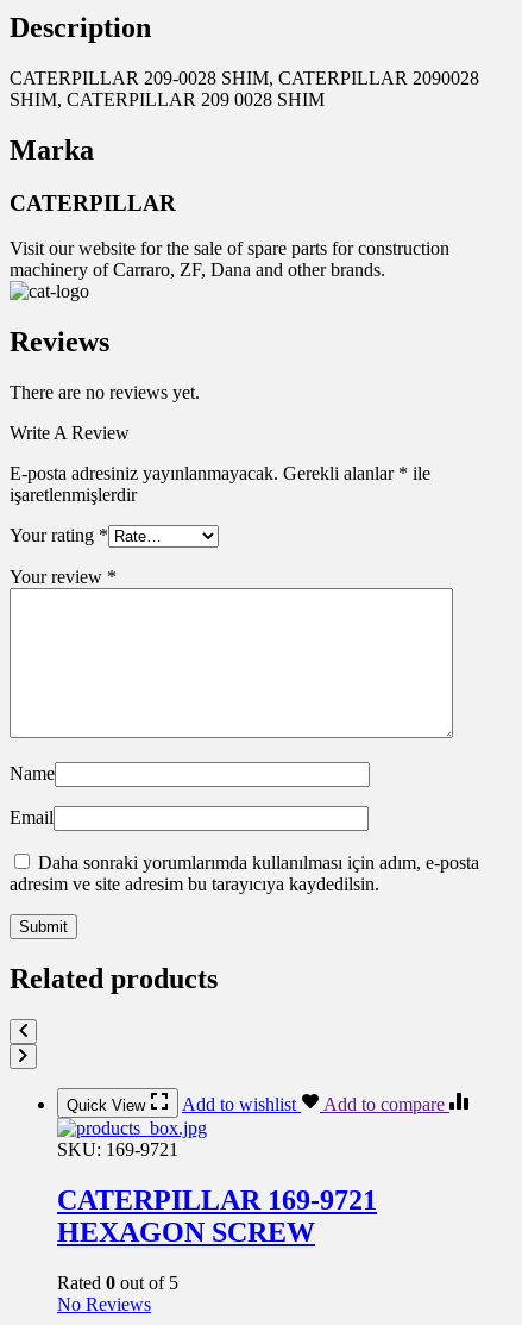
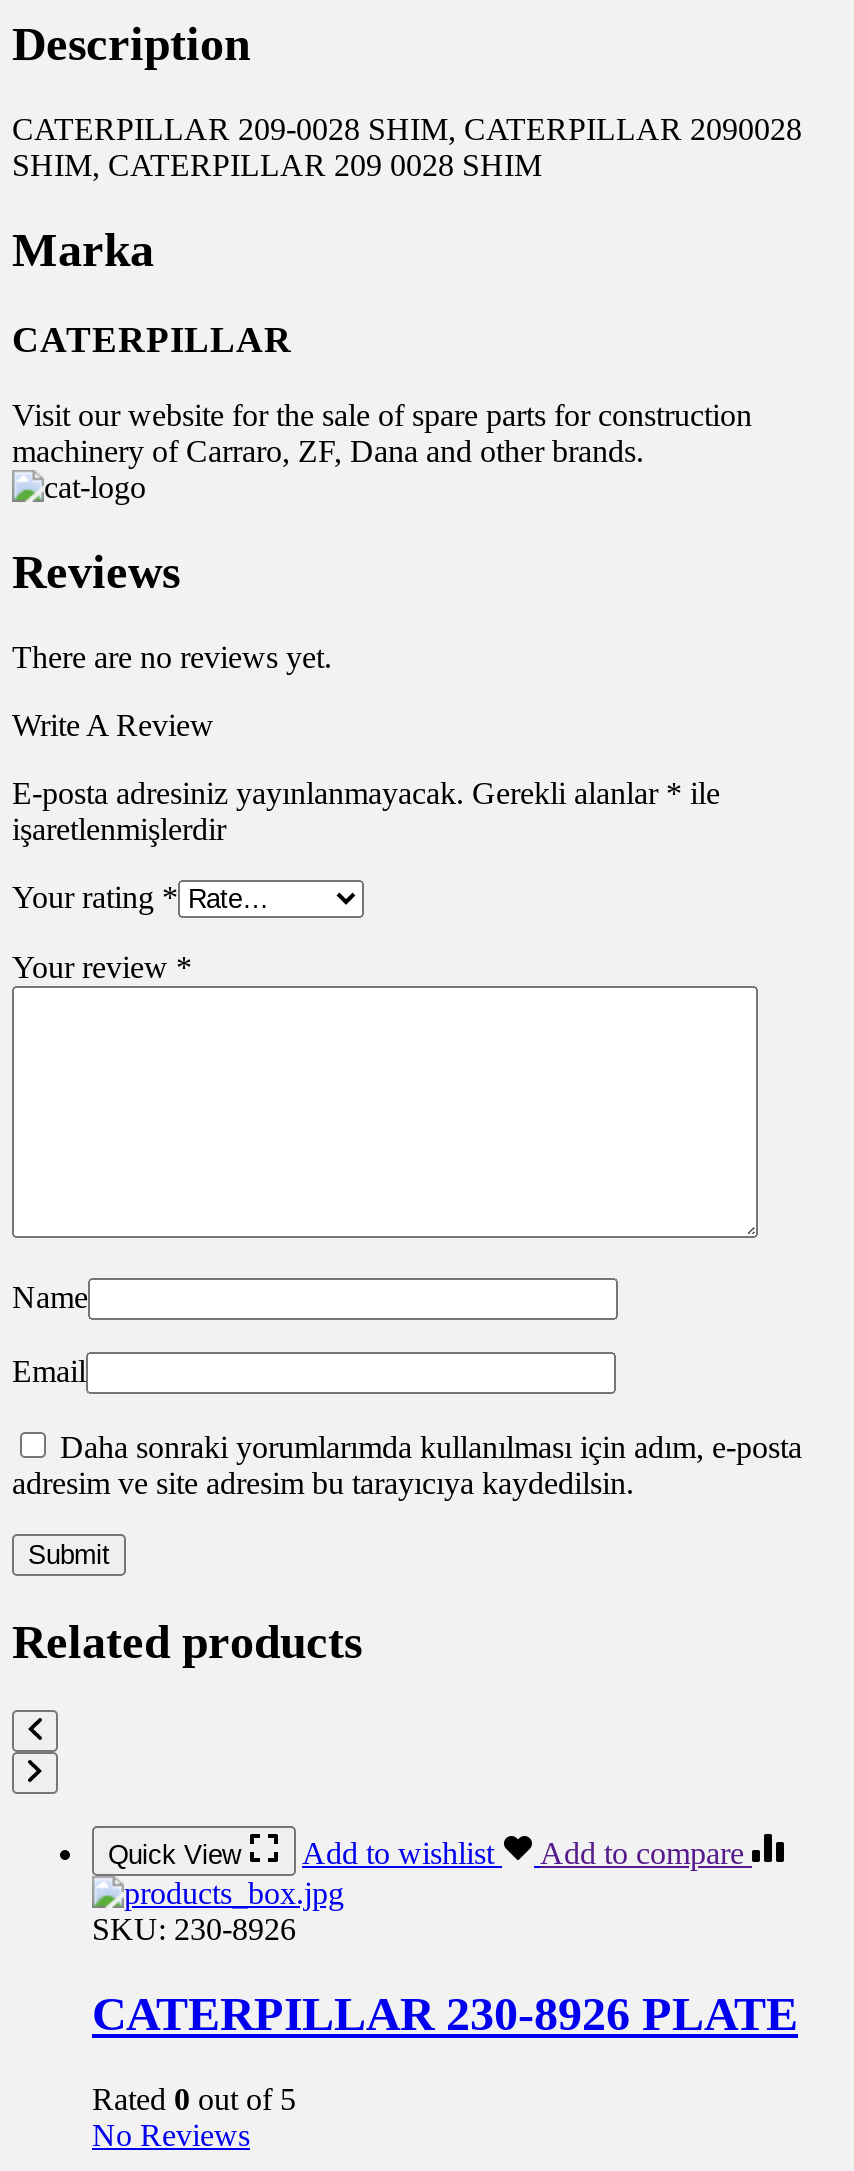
- SKU: 169-9721
+ SKU: 230-8926

- CATERPILLAR 169-9721
- HEXAGON SCREW
+ CATERPILLAR 230-8926 PLATE
